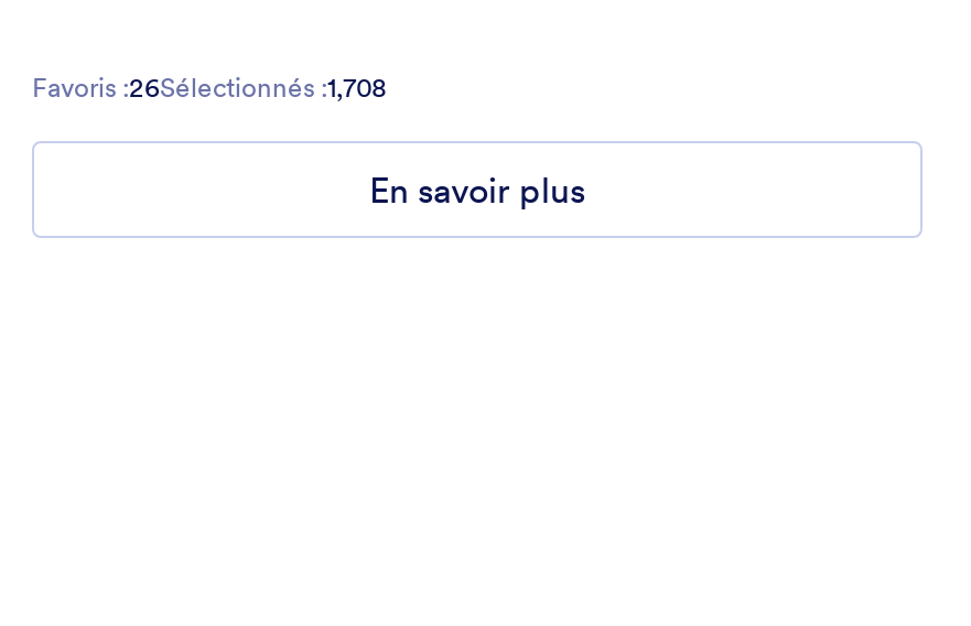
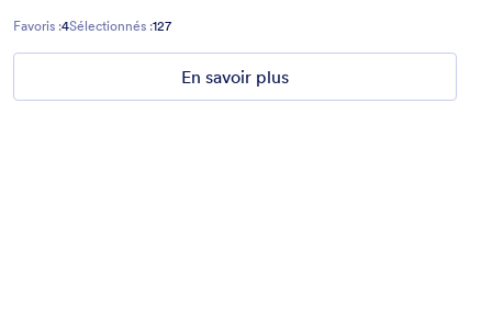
- Favoris : 26Sélectionnés : 1,708
+ Favoris : 4Sélectionnés : 127
